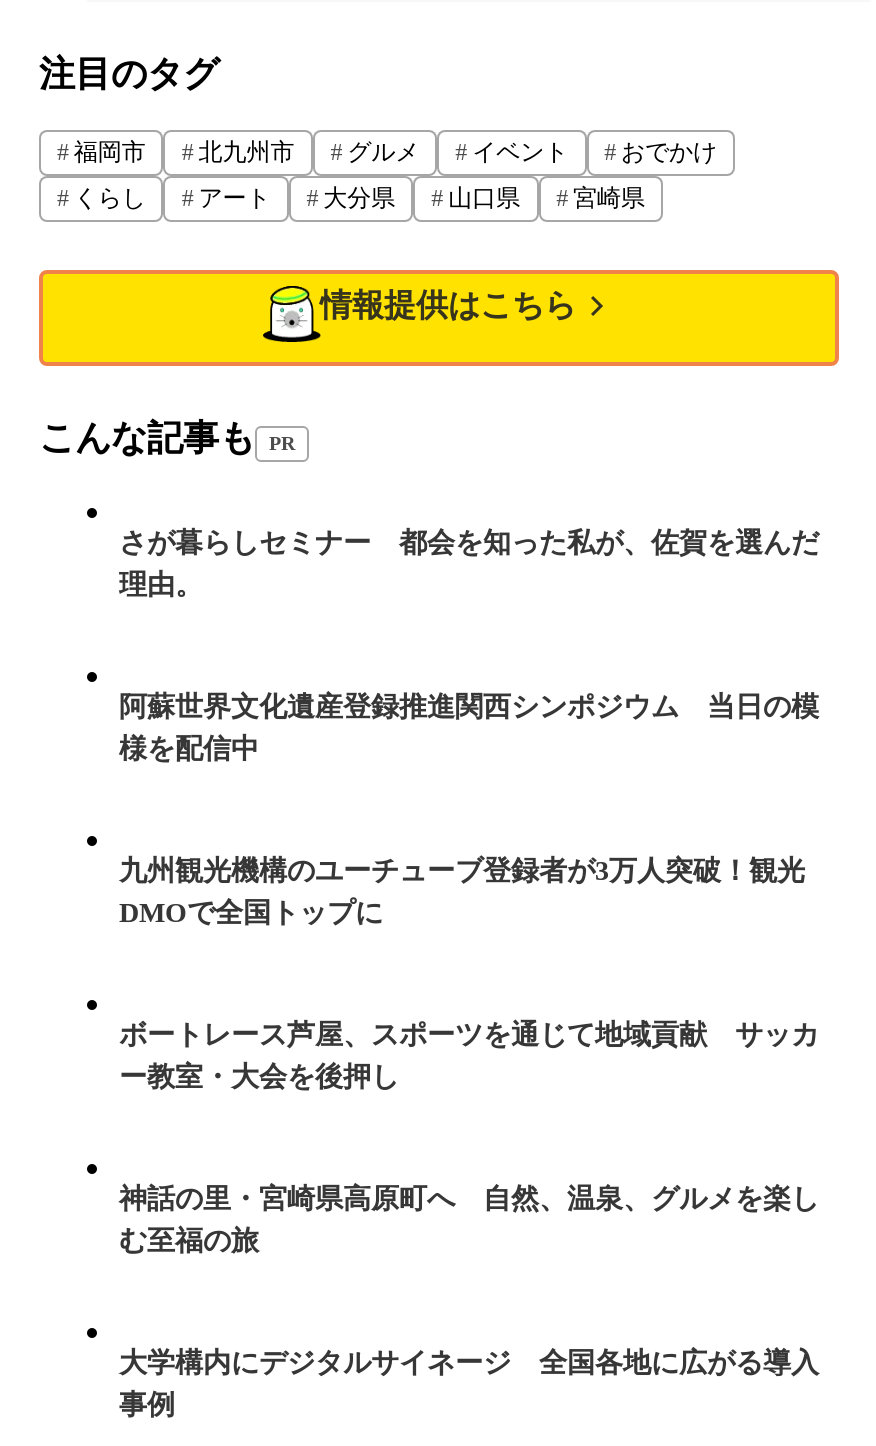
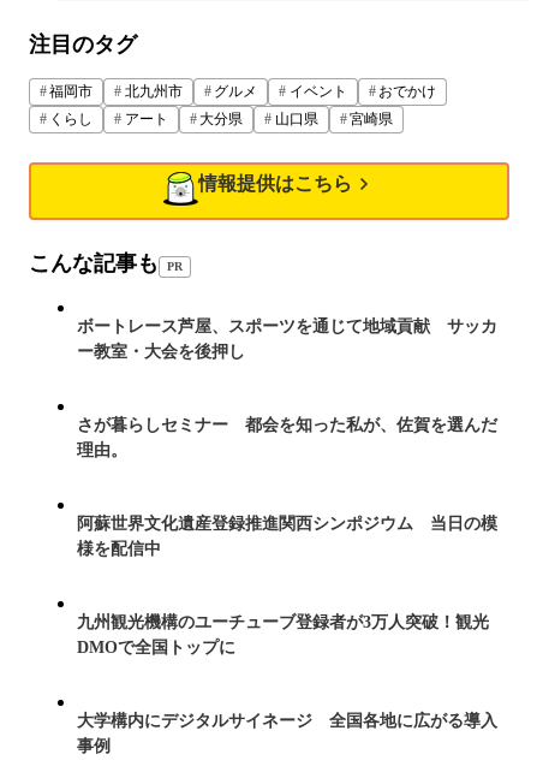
moved down: さが暮らしセミナー 都会を知った私が、佐賀を選んだ | 理由。 | 阿蘇世界文化遺産登録推進関西シンポジウム 当日の模 | 様を配信中 | 九州観光機構のユーチューブ登録者が3万人突破！観光 | DMOで全国トップに

moved up: ボートレース芦屋、スポーツを通じて地域貢献 サッカ | ー教室・大会を後押し

- 神話の里・宮崎県高原町へ 自然、温泉、グルメを楽し
- む至福の旅
